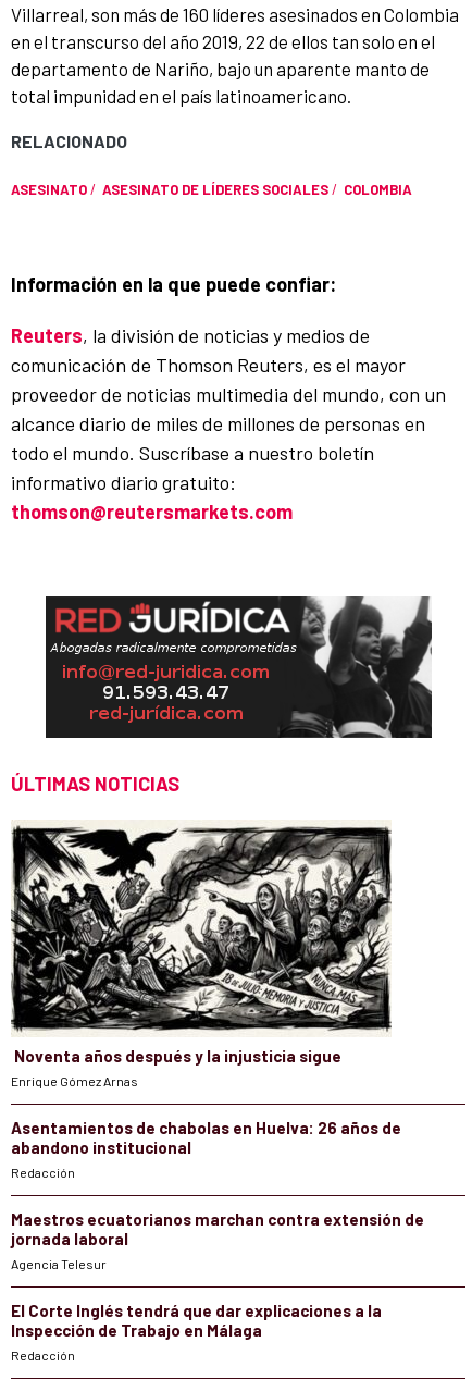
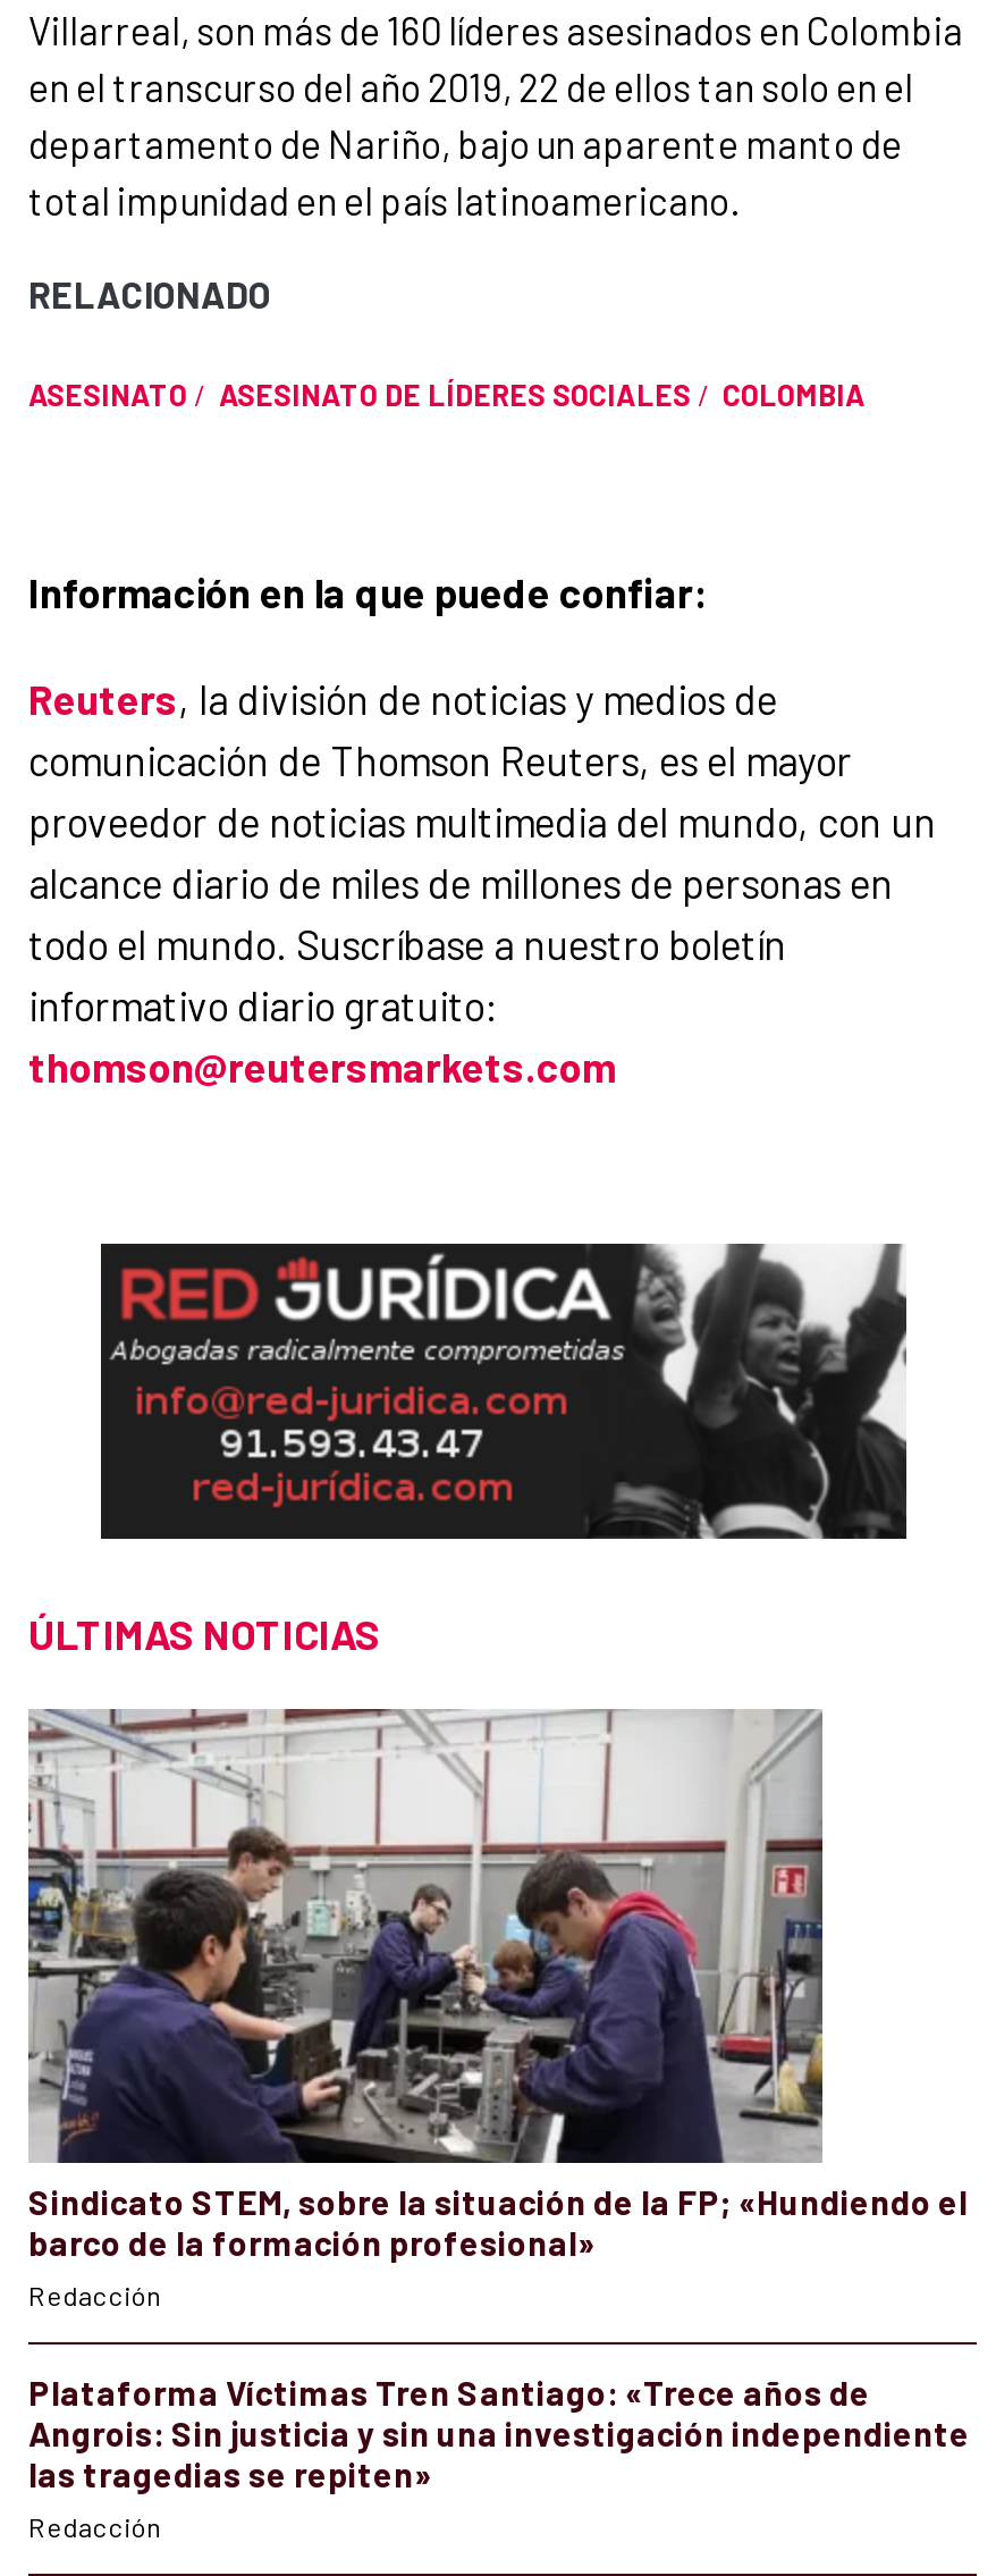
- [image]
- Noventa años después y la injusticia sigue
- Enrique Gómez Arnas
- Asentamientos de chabolas en Huelva: 26 años de
- abandono institucional
+ [image]
+ Sindicato STEM, sobre la situación de la FP; «Hundiendo el
+ barco de la formación profesional»

- Maestros ecuatorianos marchan contra extensión de
- jornada laboral
- Agencia Telesur
- El Corte Inglés tendrá que dar explicaciones a la
- Inspección de Trabajo en Málaga
+ Plataforma Víctimas Tren Santiago: «Trece años de
+ Angrois: Sin justicia y sin una investigación independiente
+ las tragedias se repiten»
